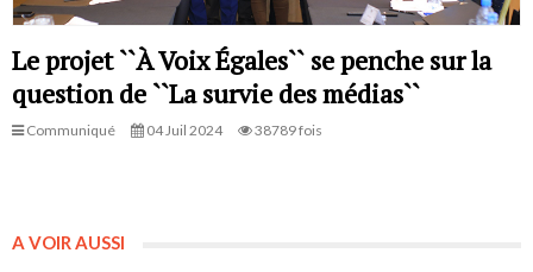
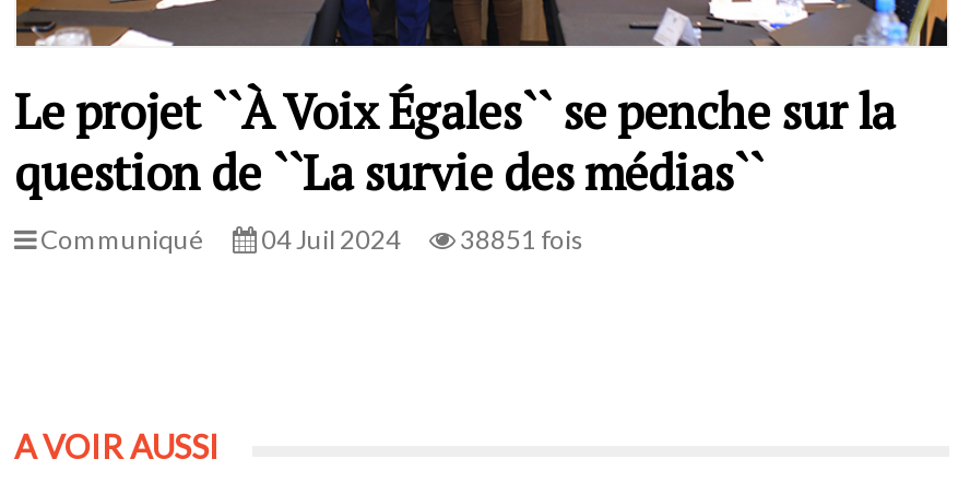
- Communiqué 04 Juil 2024 38789 fois
+ Communiqué 04 Juil 2024 38851 fois
